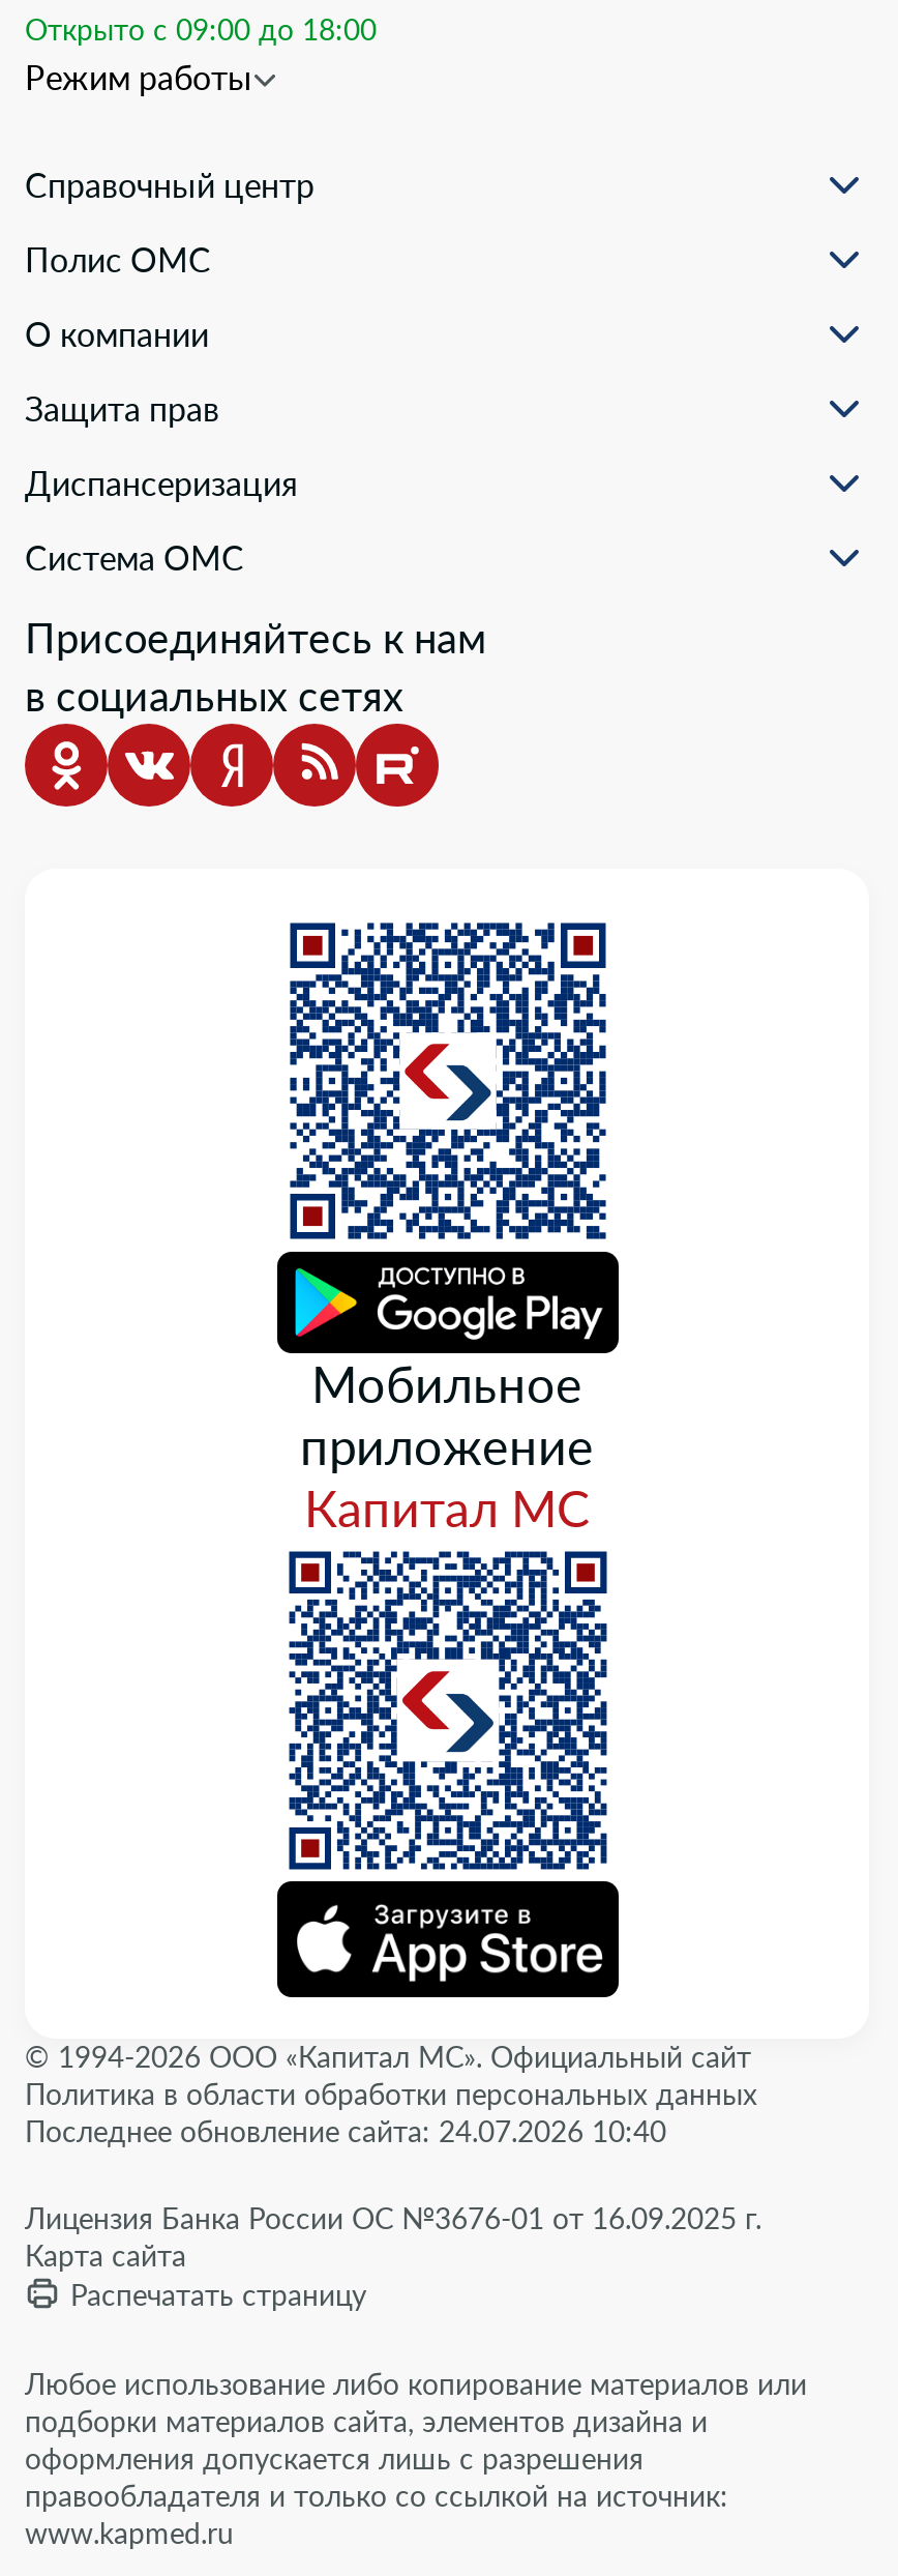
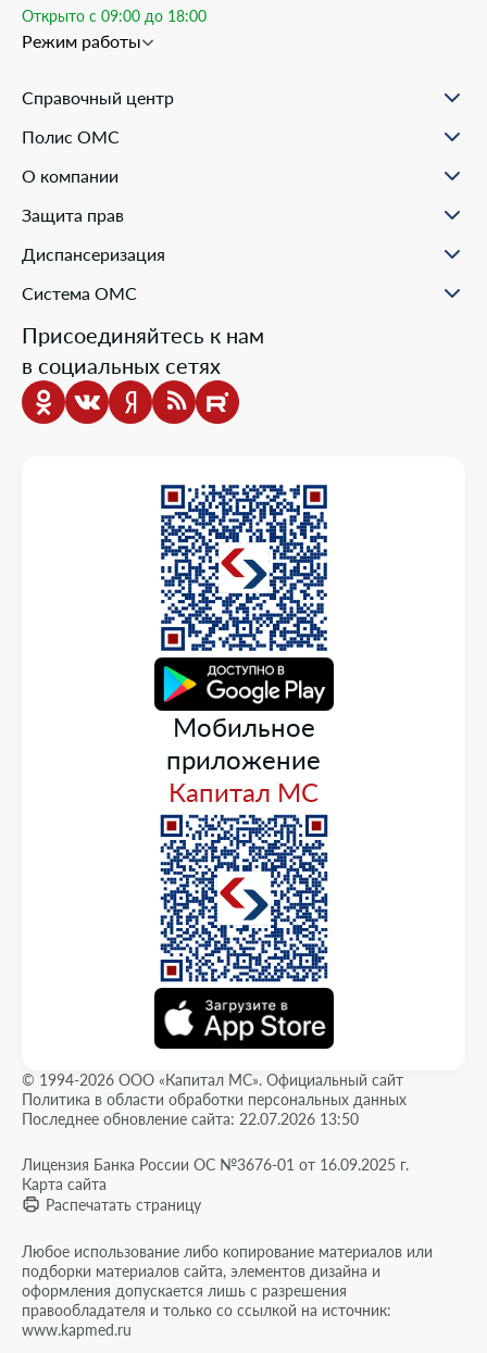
- Последнее обновление сайта: 24.07.2026 10:40
+ Последнее обновление сайта: 22.07.2026 13:50
